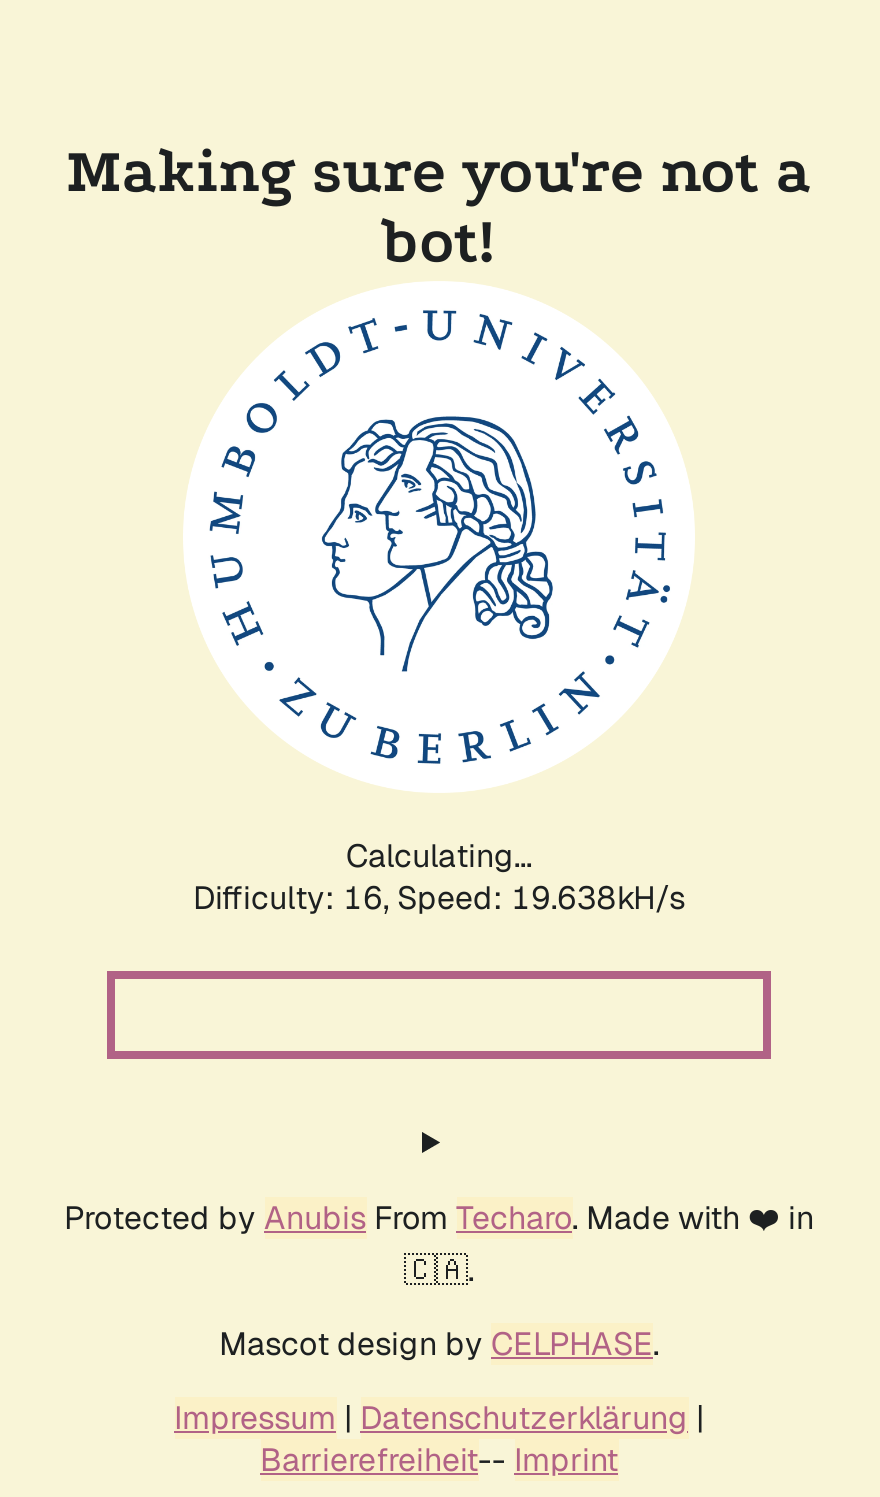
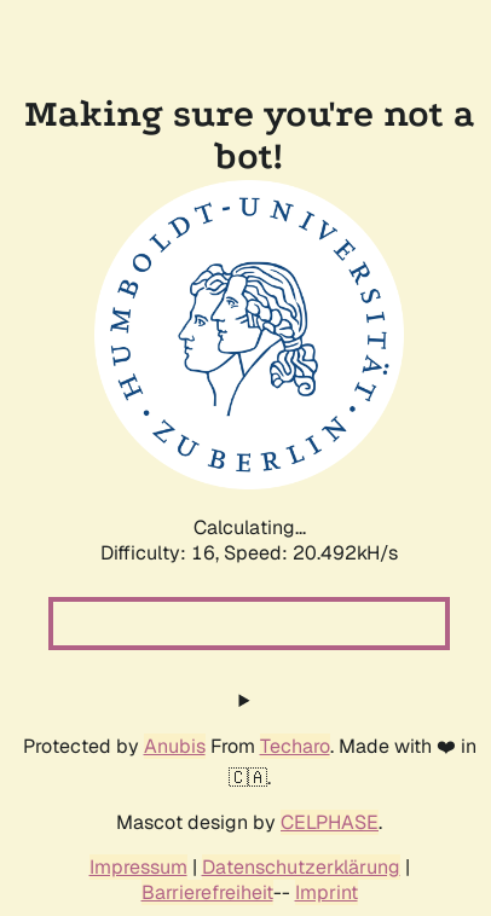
- Difficulty: 16, Speed: 19.638kH/s
+ Difficulty: 16, Speed: 20.492kH/s
